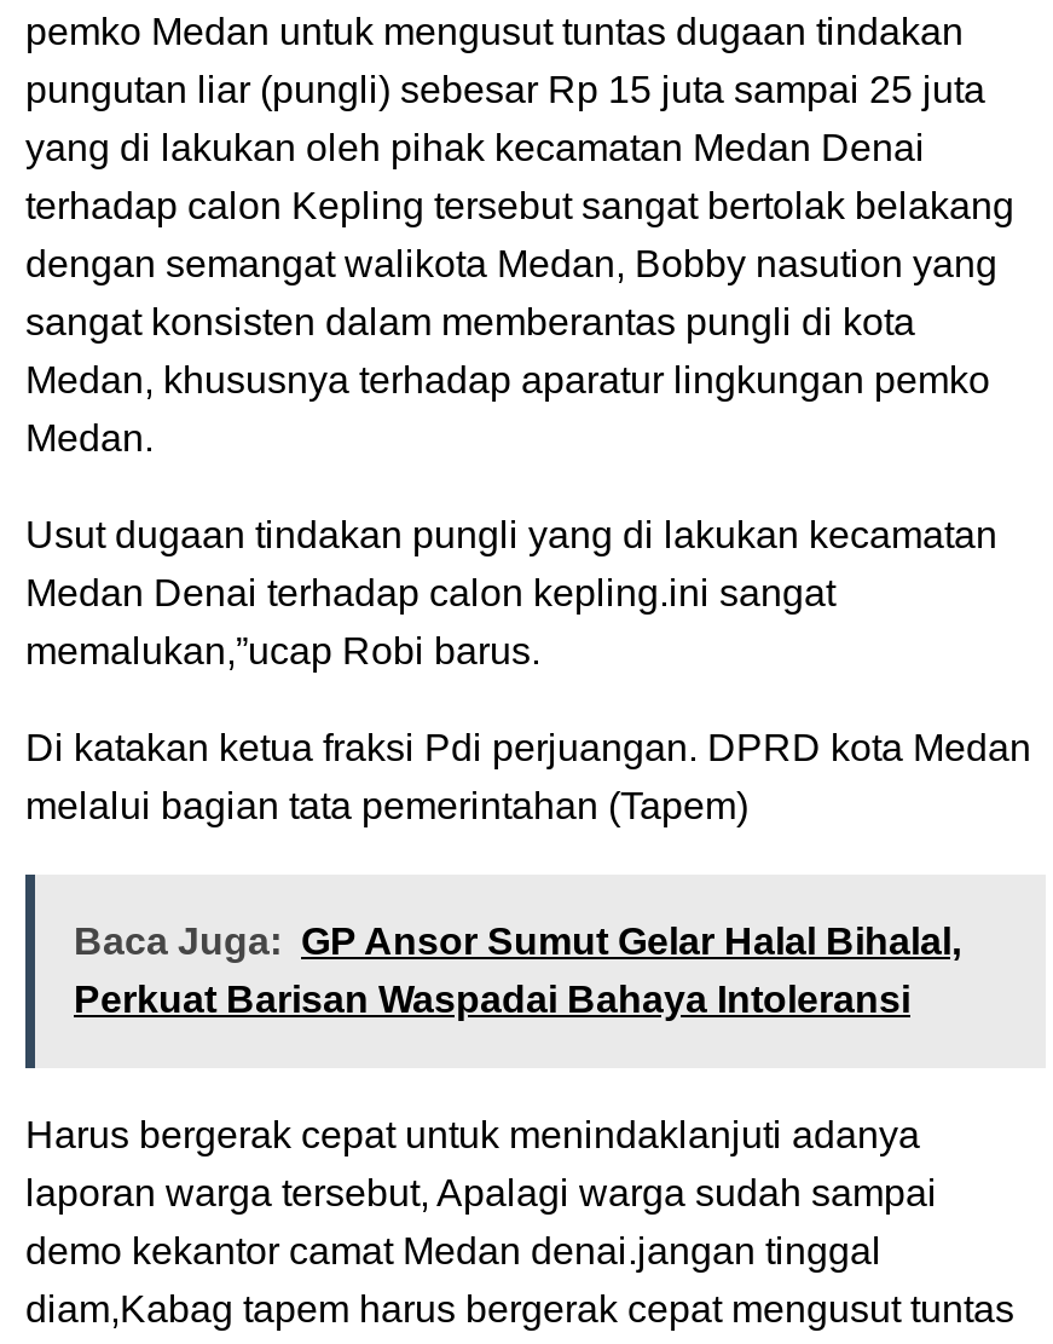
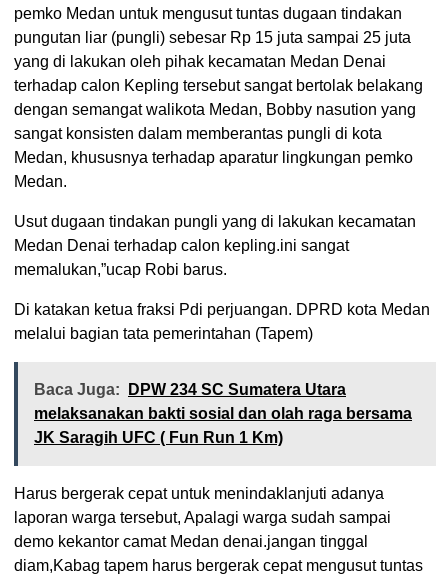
- Baca Juga: GP Ansor Sumut Gelar Halal Bihalal,
- Perkuat Barisan Waspadai Bahaya Intoleransi
+ Baca Juga: DPW 234 SC Sumatera Utara
+ melaksanakan bakti sosial dan olah raga bersama
+ JK Saragih UFC ( Fun Run 1 Km)
